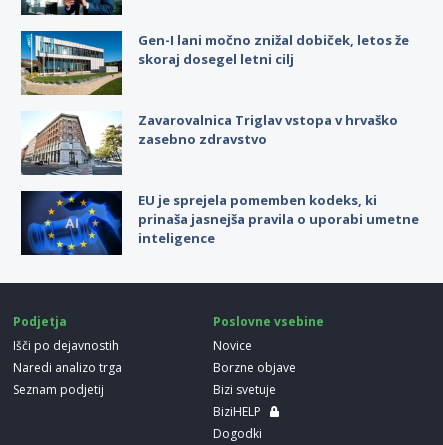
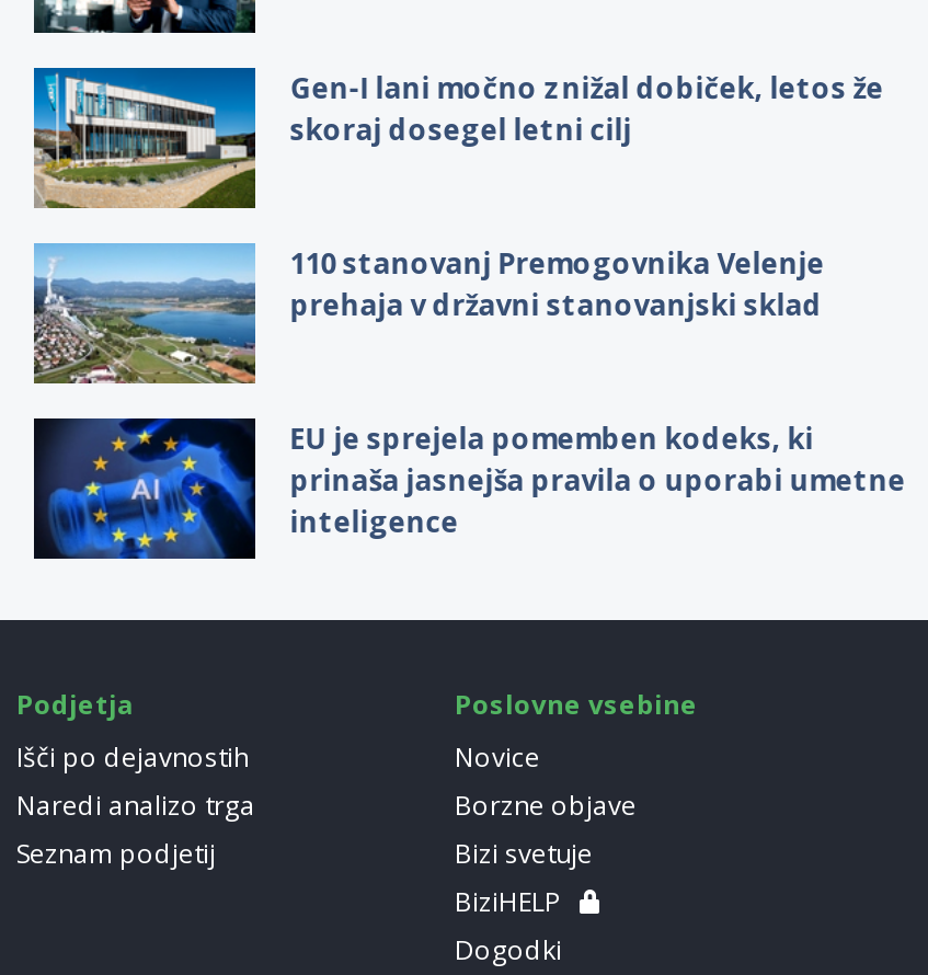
- [image]
- Zavarovalnica Triglav vstopa v hrvaško
- zasebno zdravstvo
+ [image]
+ 110 stanovanj Premogovnika Velenje
+ prehaja v državni stanovanjski sklad
